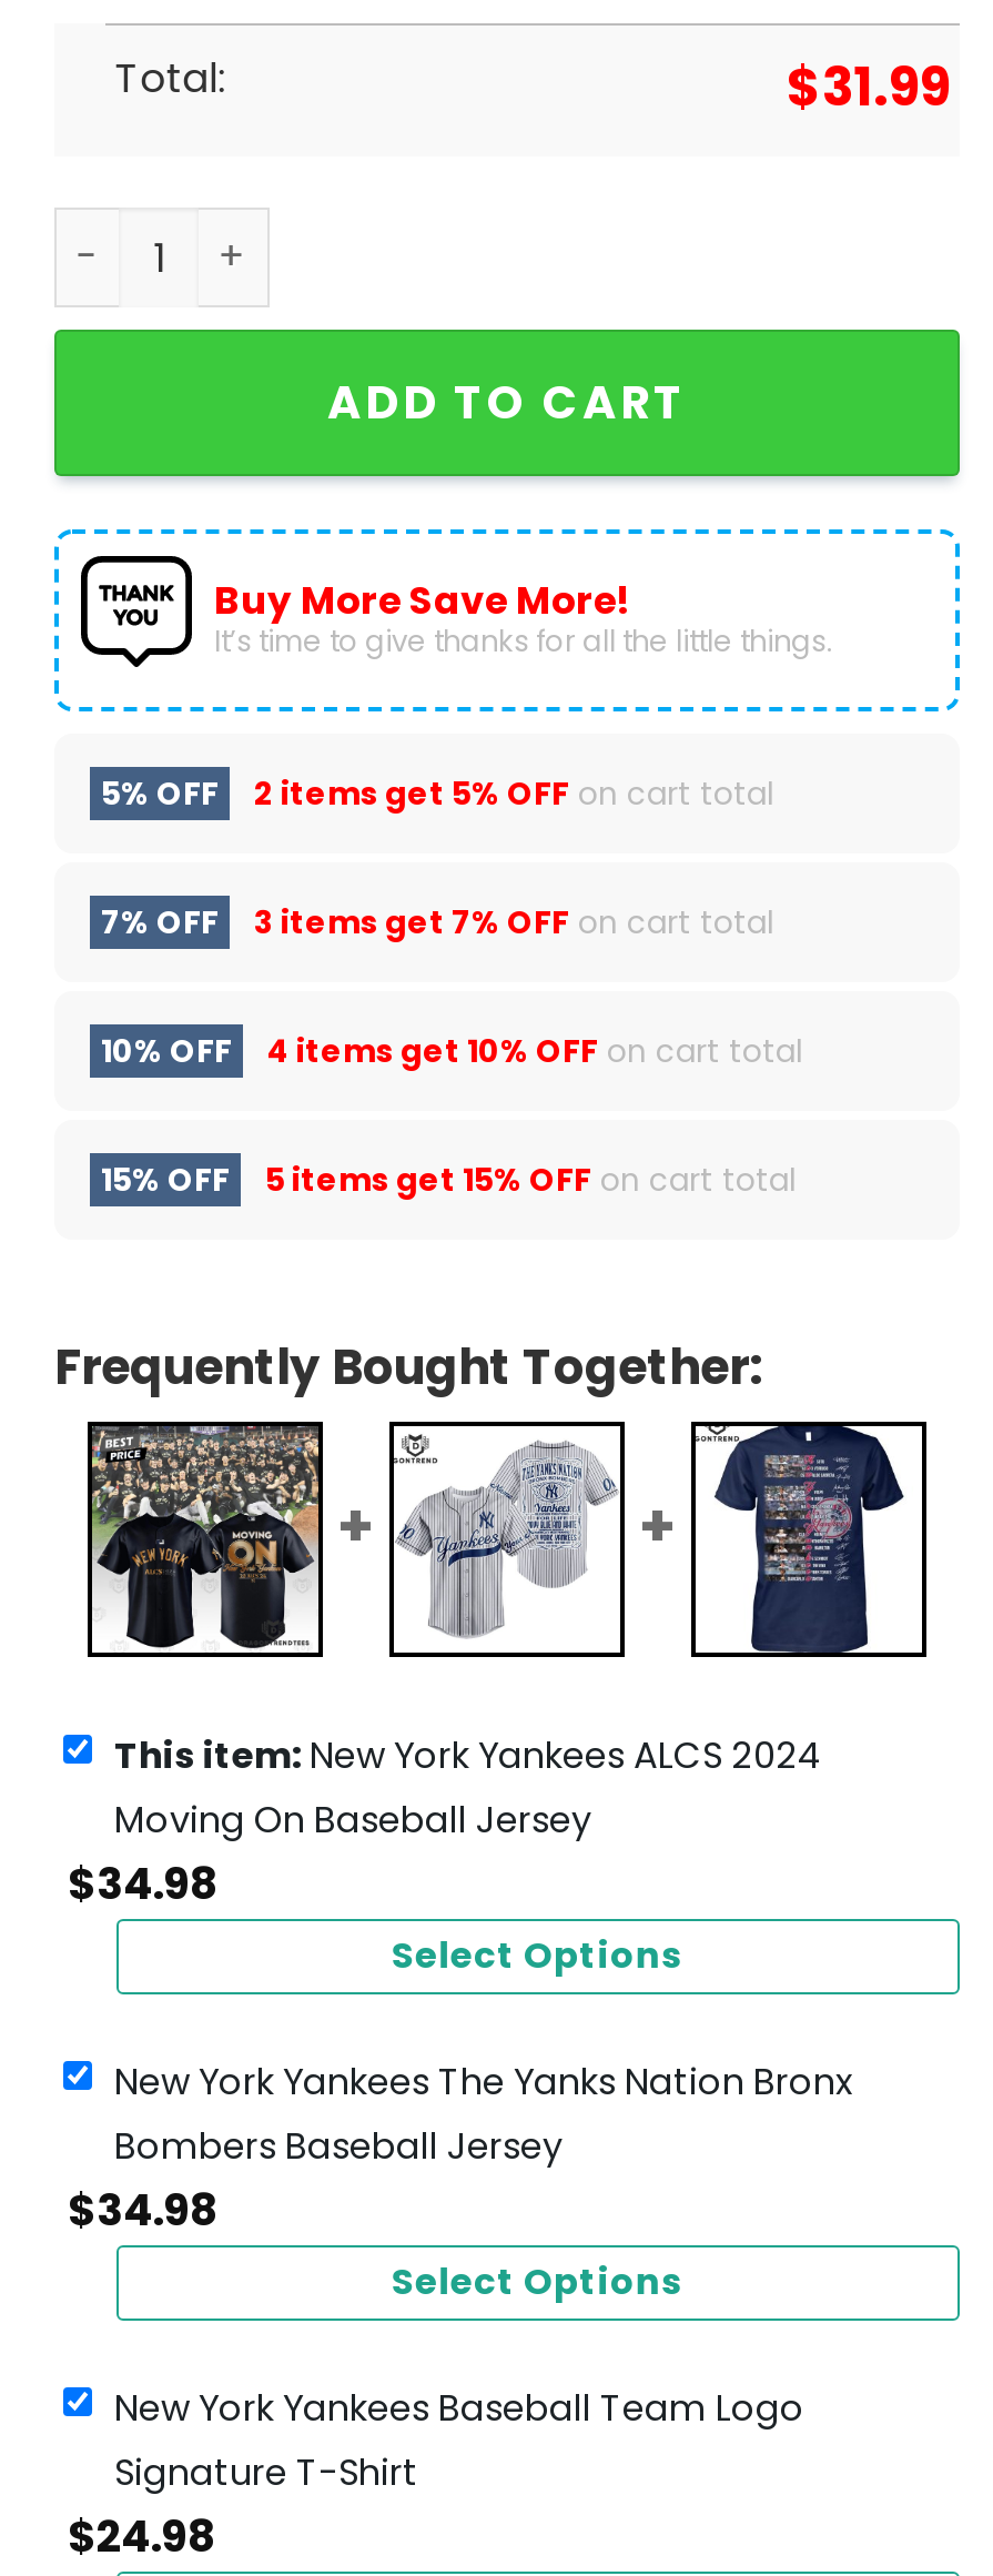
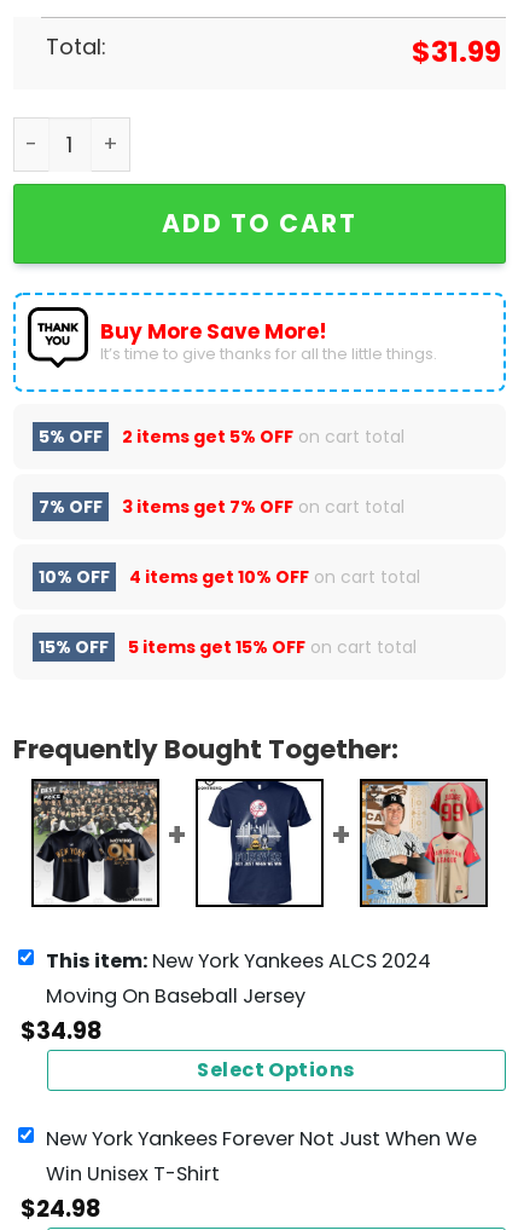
- [image]
+ [image]

- [image]
+ [image]

- New York Yankees The Yanks Nation Bronx
- Bombers Baseball Jersey
- $34.98
- Select Options
- New York Yankees Baseball Team Logo
- Signature T-Shirt
+ New York Yankees Forever Not Just When We
+ Win Unisex T-Shirt
